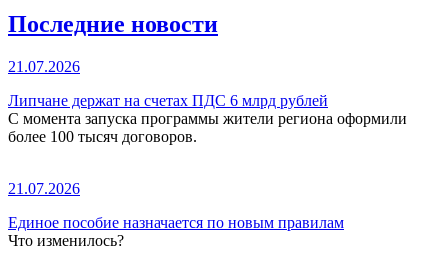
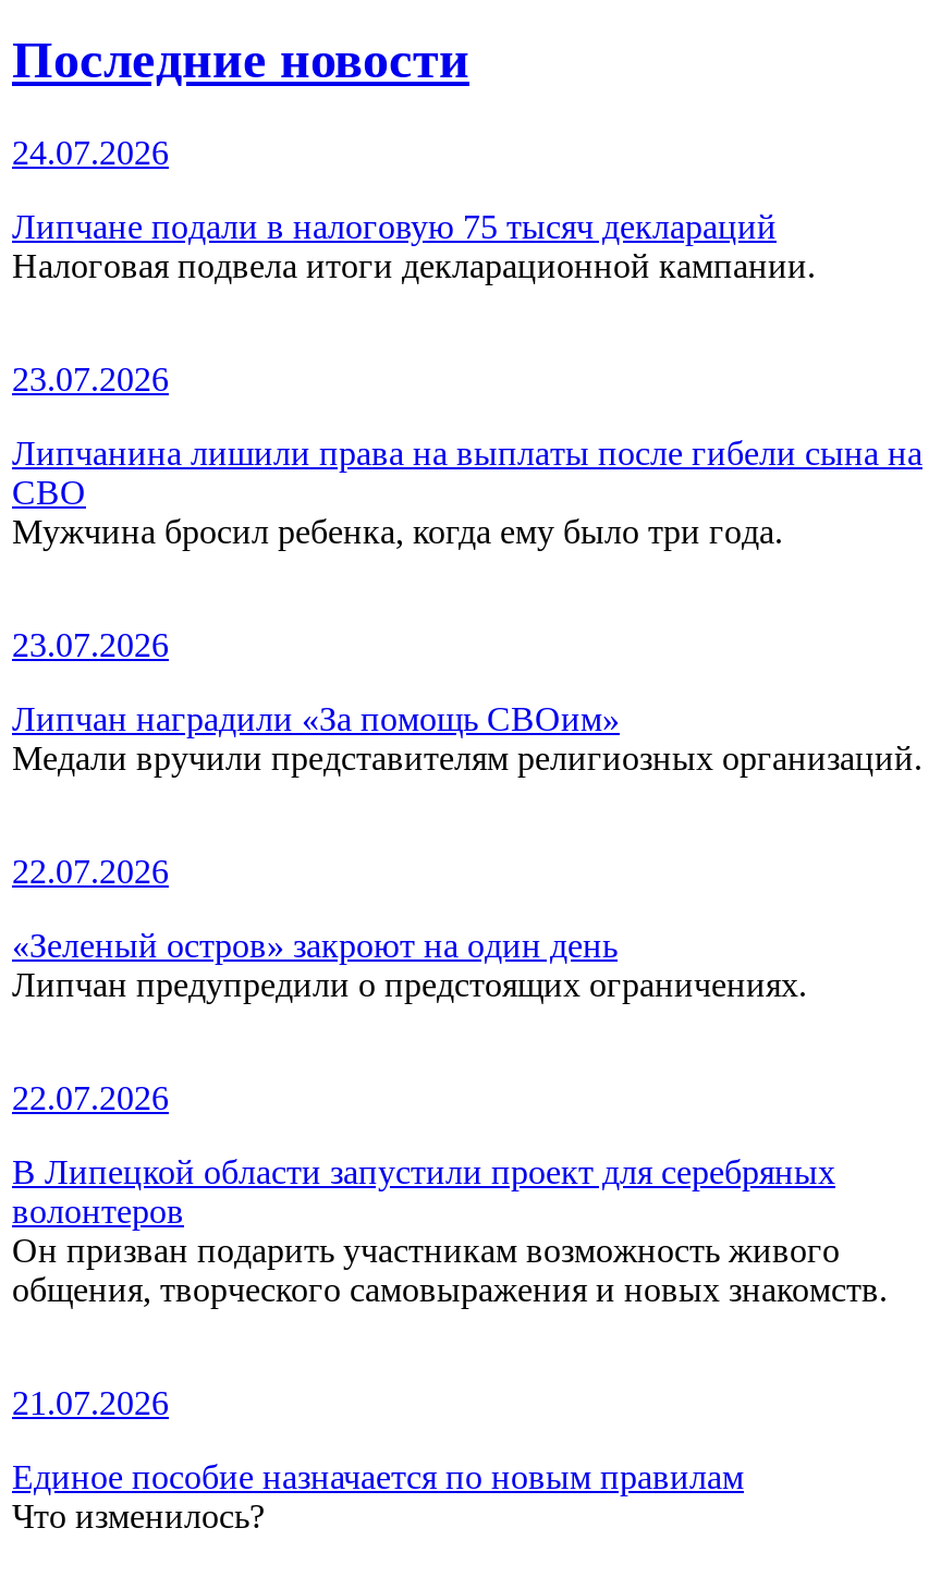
- 21.07.2026
- Липчане держат на счетах ПДС 6 млрд рублей
- С момента запуска программы жители региона оформили
- более 100 тысяч договоров.
+ 24.07.2026
+ Липчане подали в налоговую 75 тысяч деклараций
+ Налоговая подвела итоги декларационной кампании.
+ 23.07.2026
+ Липчанина лишили права на выплаты после гибели сына на
+ СВО
+ Мужчина бросил ребенка, когда ему было три года.
+ 23.07.2026
+ Липчан наградили «За помощь СВОим»
+ Медали вручили представителям религиозных организаций.
+ 22.07.2026
+ «Зеленый остров» закроют на один день
+ Липчан предупредили о предстоящих ограничениях.
+ 22.07.2026
+ В Липецкой области запустили проект для серебряных
+ волонтеров
+ Он призван подарить участникам возможность живого
+ общения, творческого самовыражения и новых знакомств.
